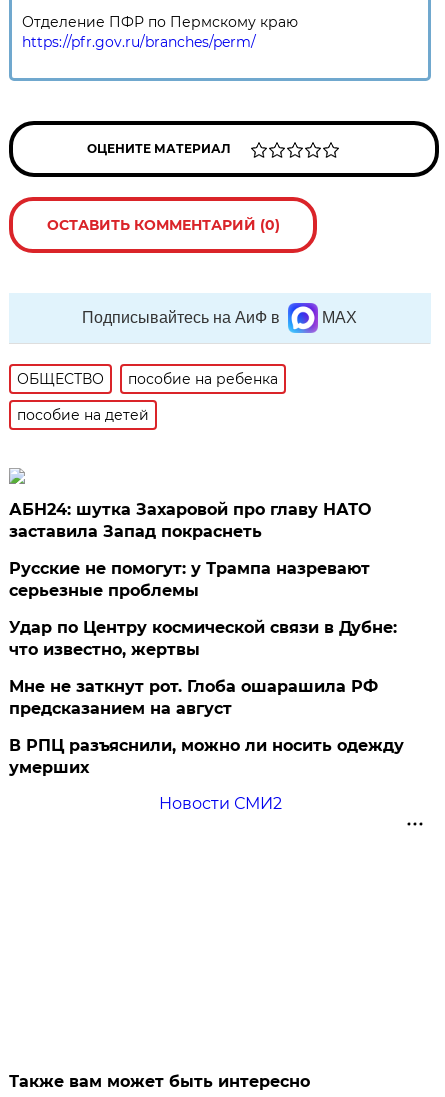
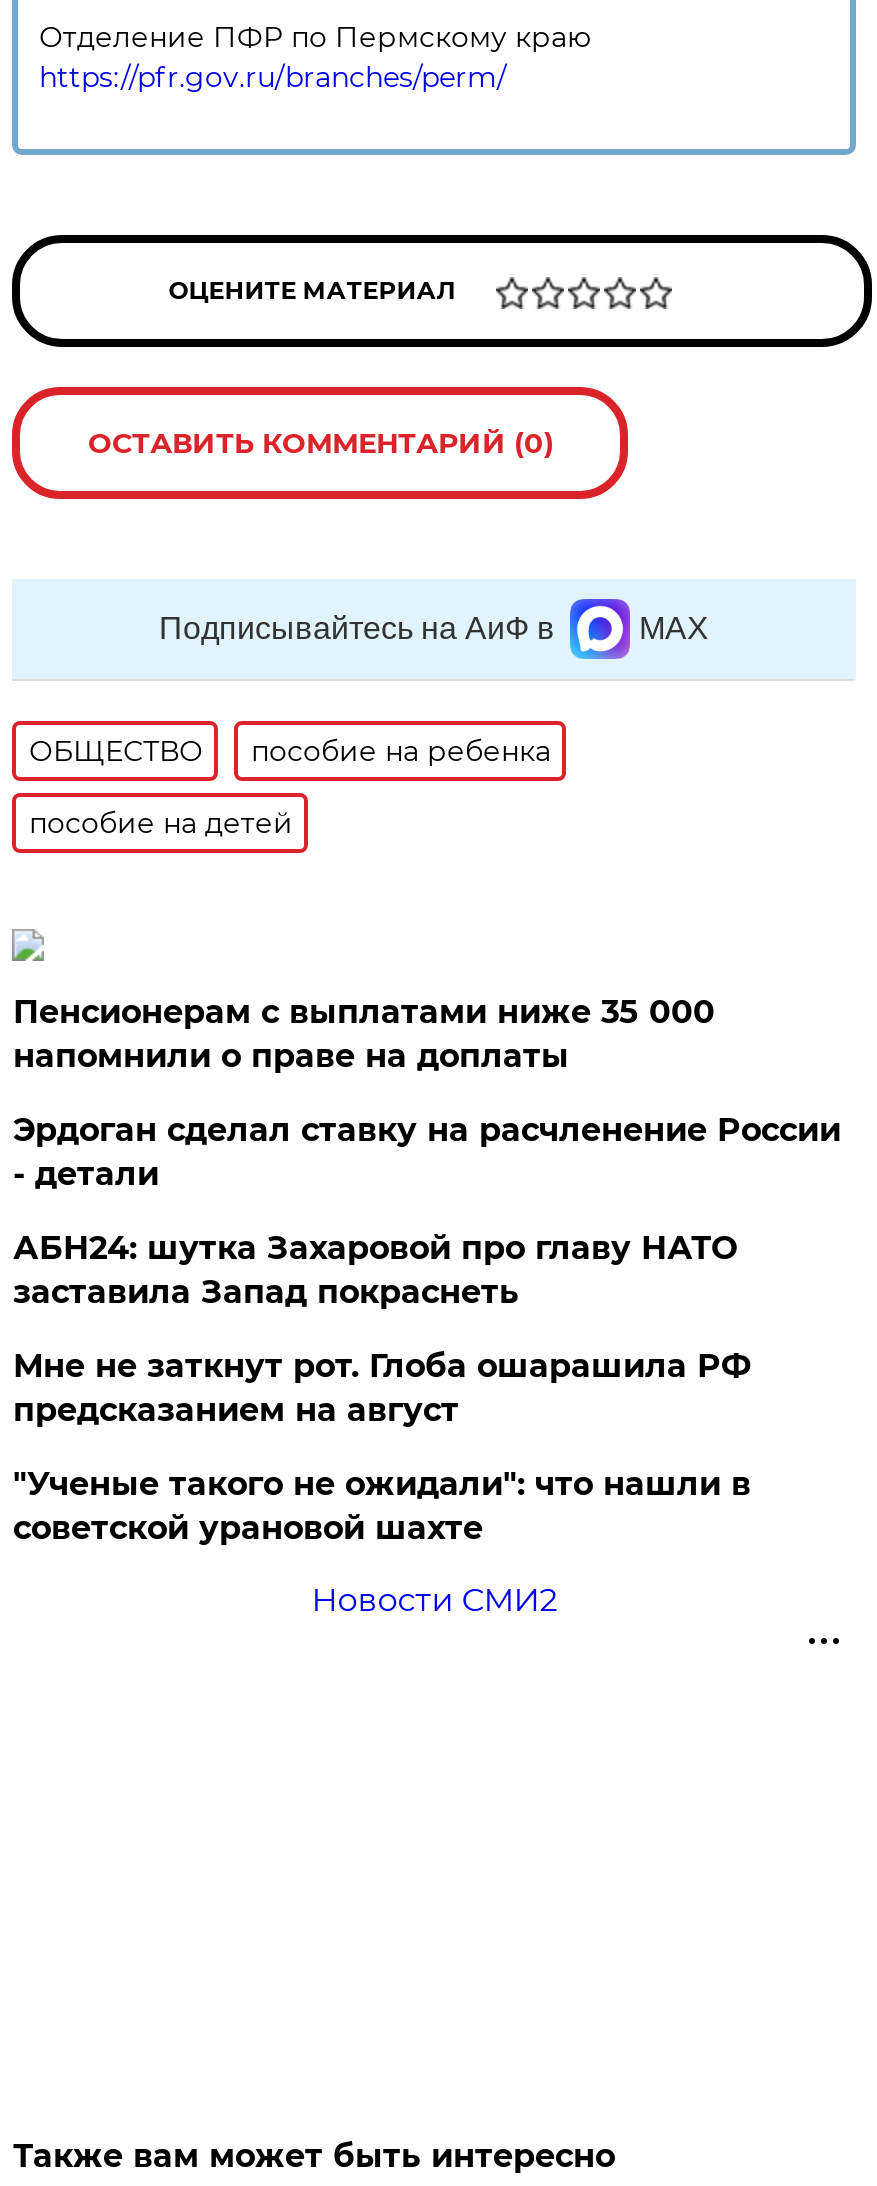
+ Пенсионерам с выплатами ниже 35 000
+ напомнили о праве на доплаты
+ Эрдоган сделал ставку на расчленение России
+ - детали

moved down: АБН24: шутка Захаровой про главу НАТО | заставила Запад покраснеть

- Русские не помогут: у Трампа назревают
- серьезные проблемы
- Удар по Центру космической связи в Дубне:
- что известно, жертвы

- В РПЦ разъяснили, можно ли носить одежду
- умерших
+ "Ученые такого не ожидали": что нашли в
+ советской урановой шахте
